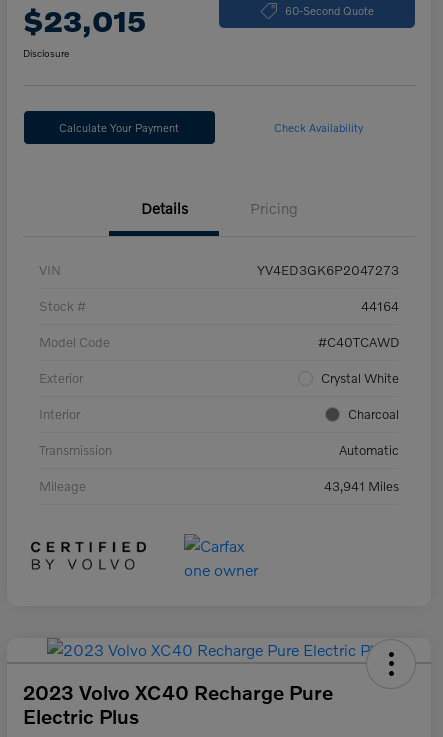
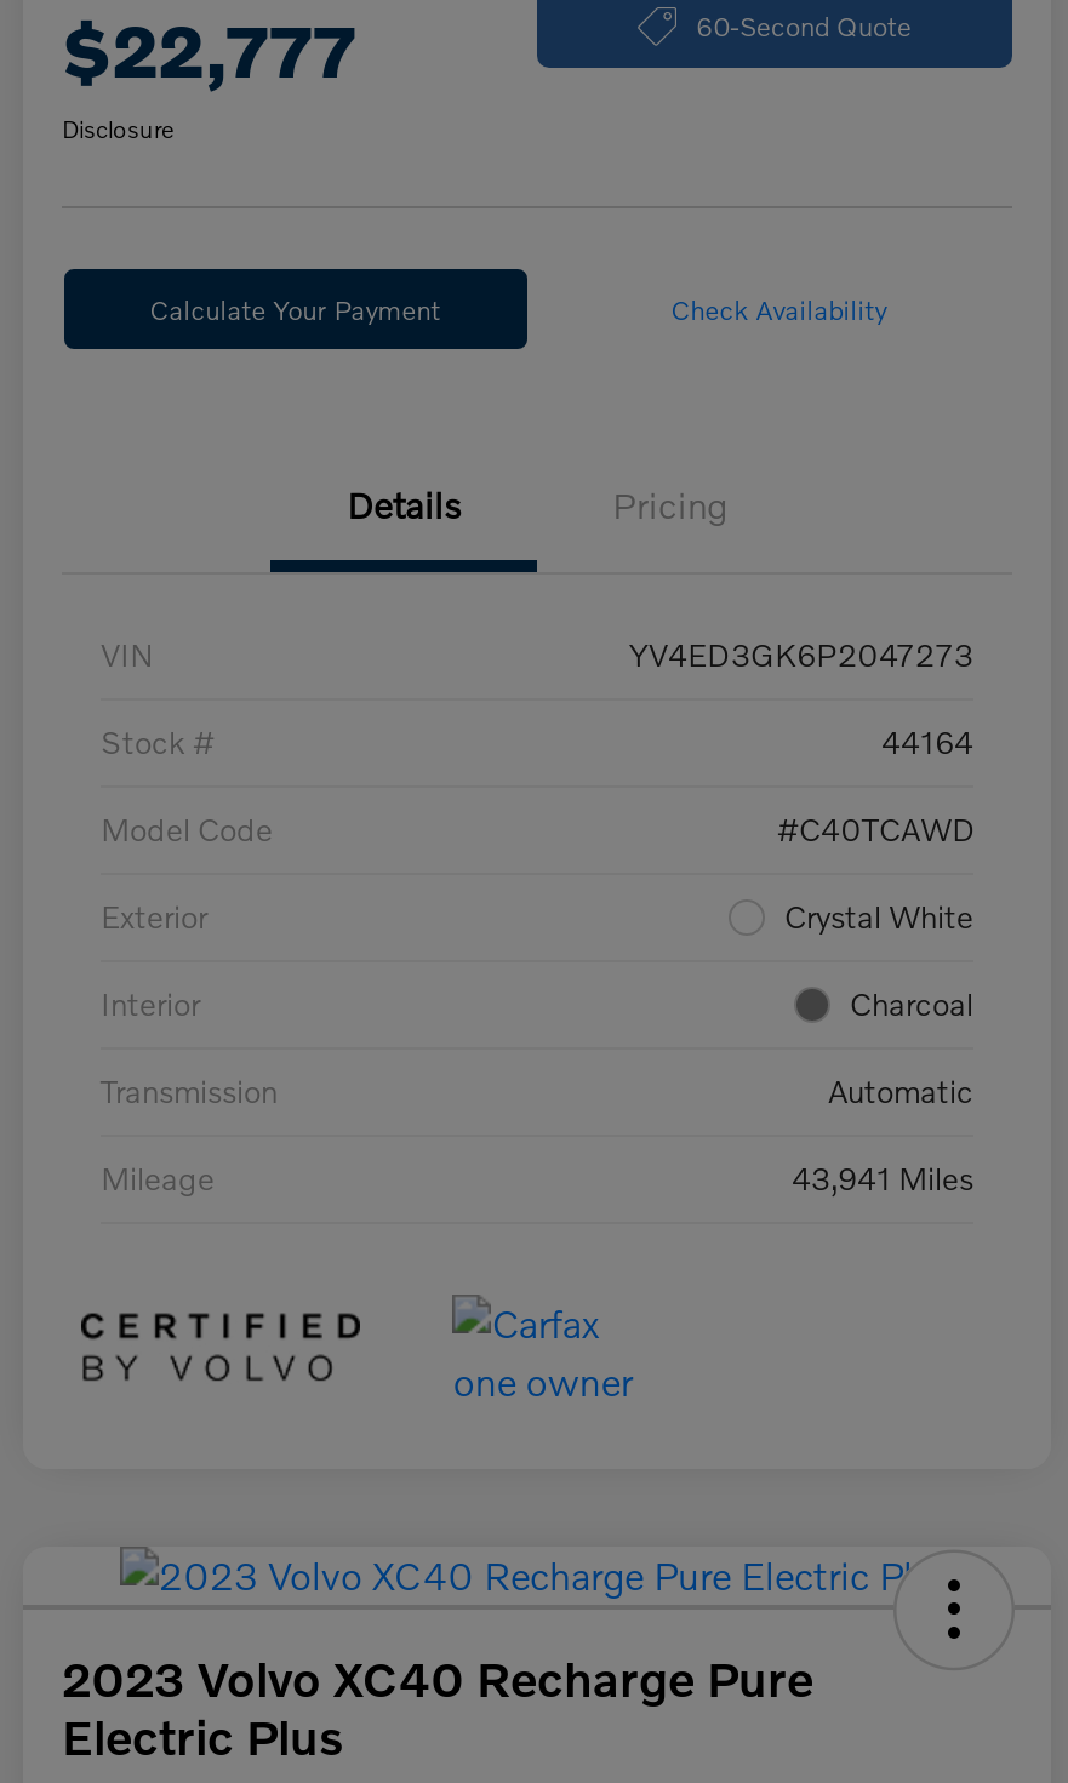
- $23,015
+ $22,777
